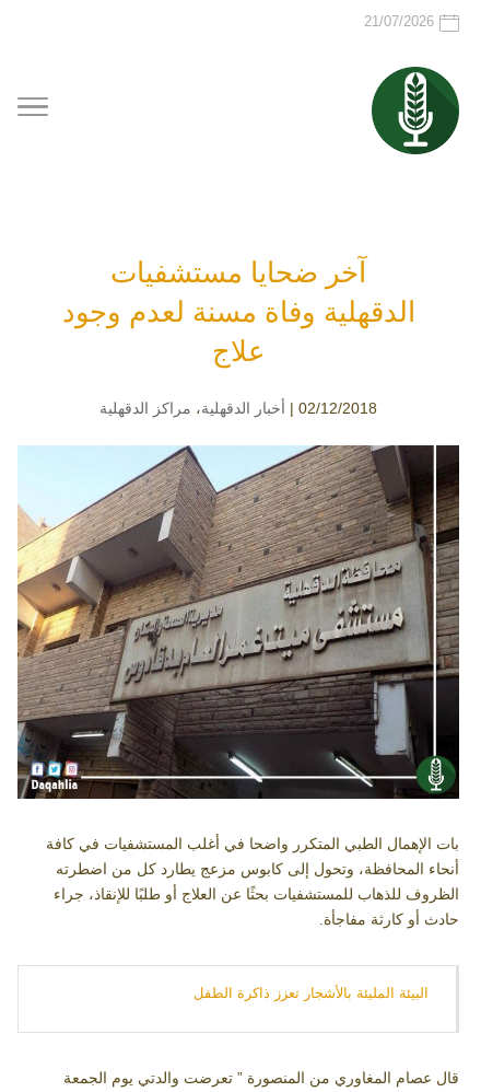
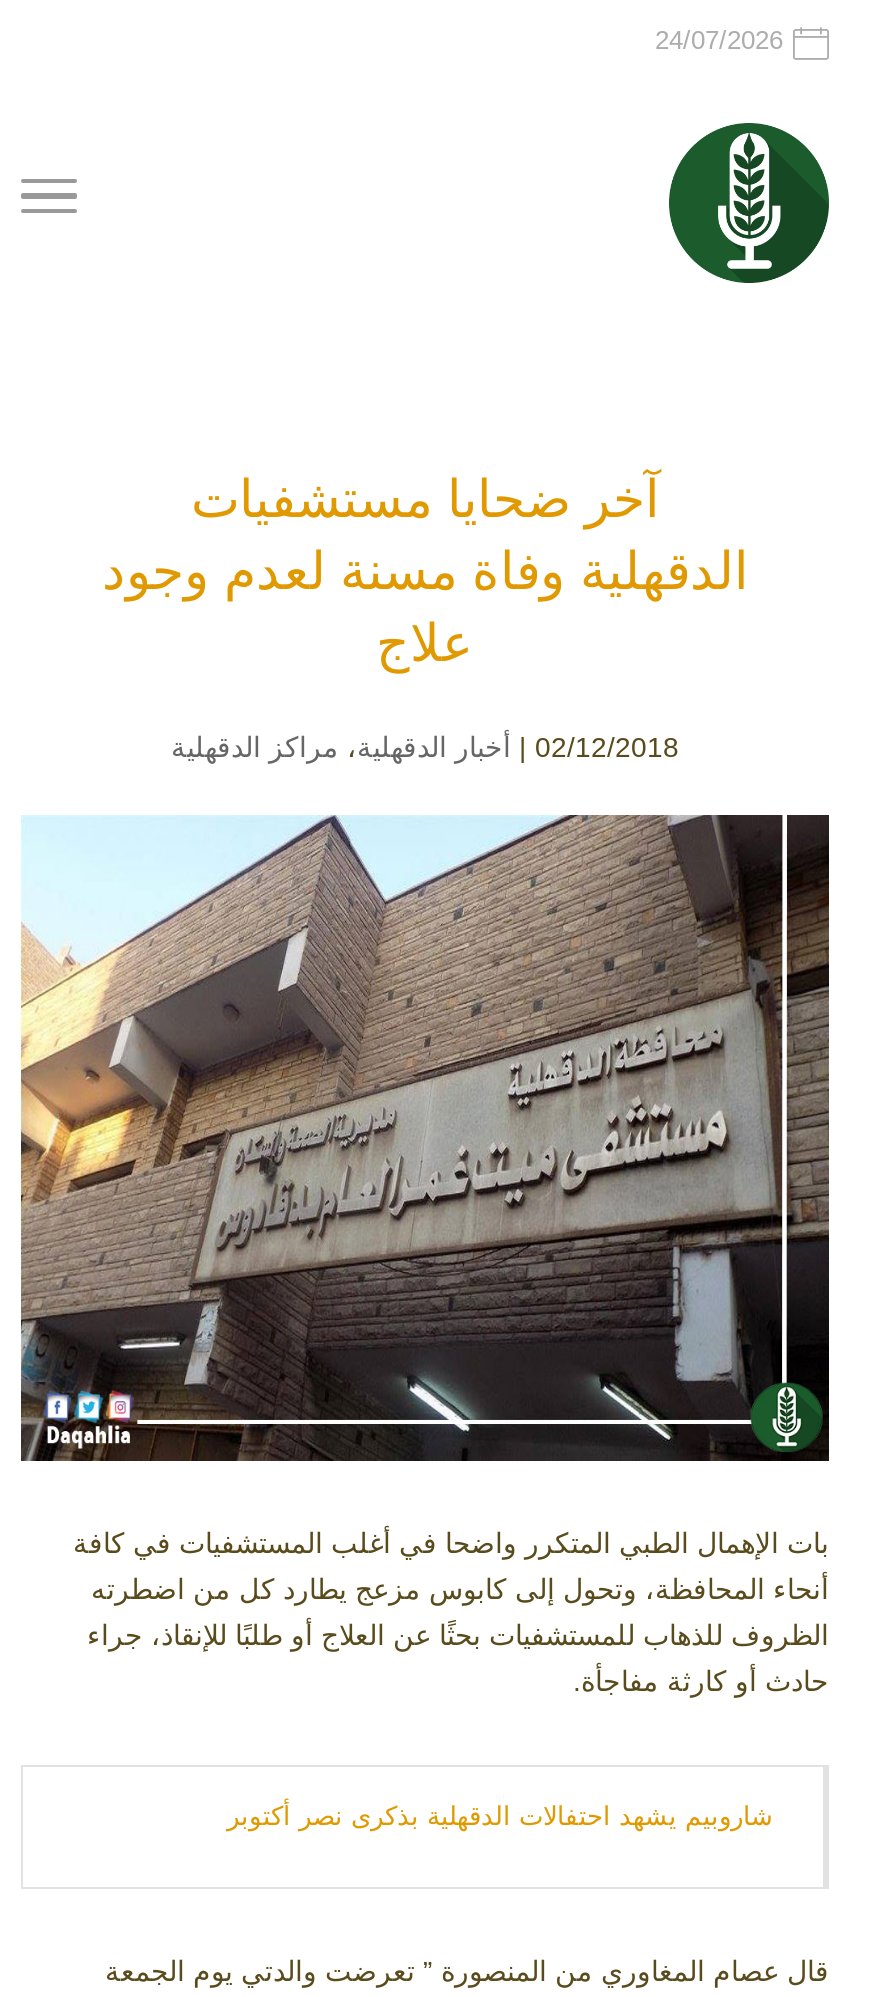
- 21/07/2026
+ 24/07/2026

- البيئة المليئة بالأشجار تعزز ذاكرة الطفل
+ شاروبيم يشهد احتفالات الدقهلية بذكرى نصر أكتوبر
